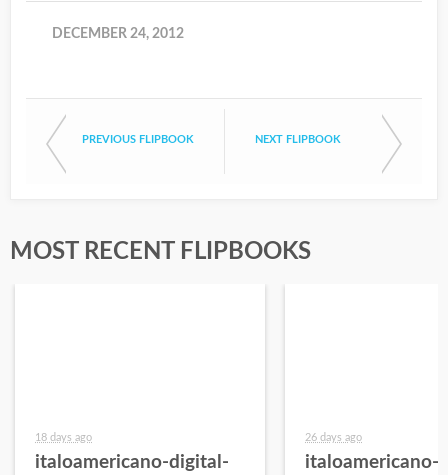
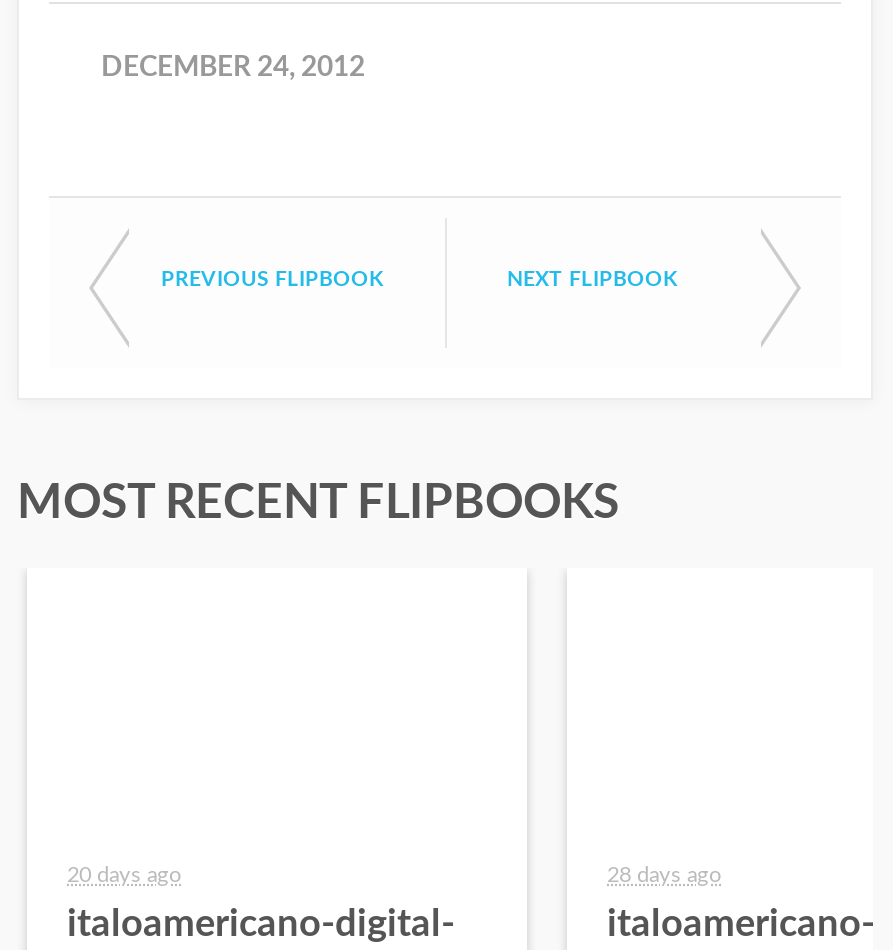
- 18 days ago
+ 20 days ago

- 26 days ago
+ 28 days ago
